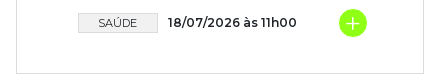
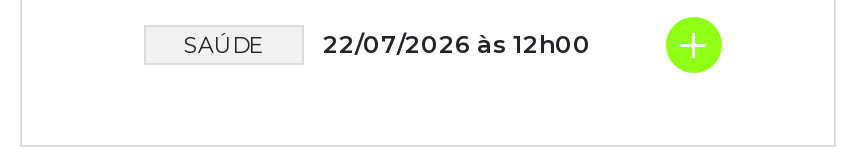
- 18/07/2026 às 11h00
+ 22/07/2026 às 12h00
